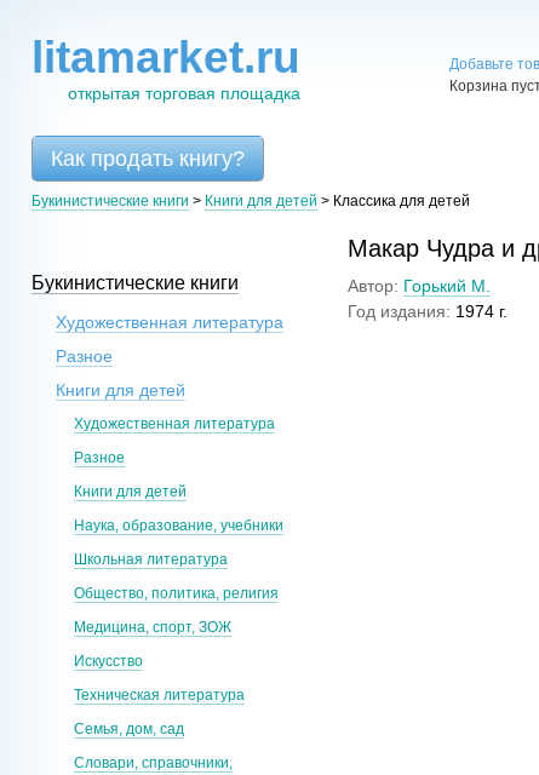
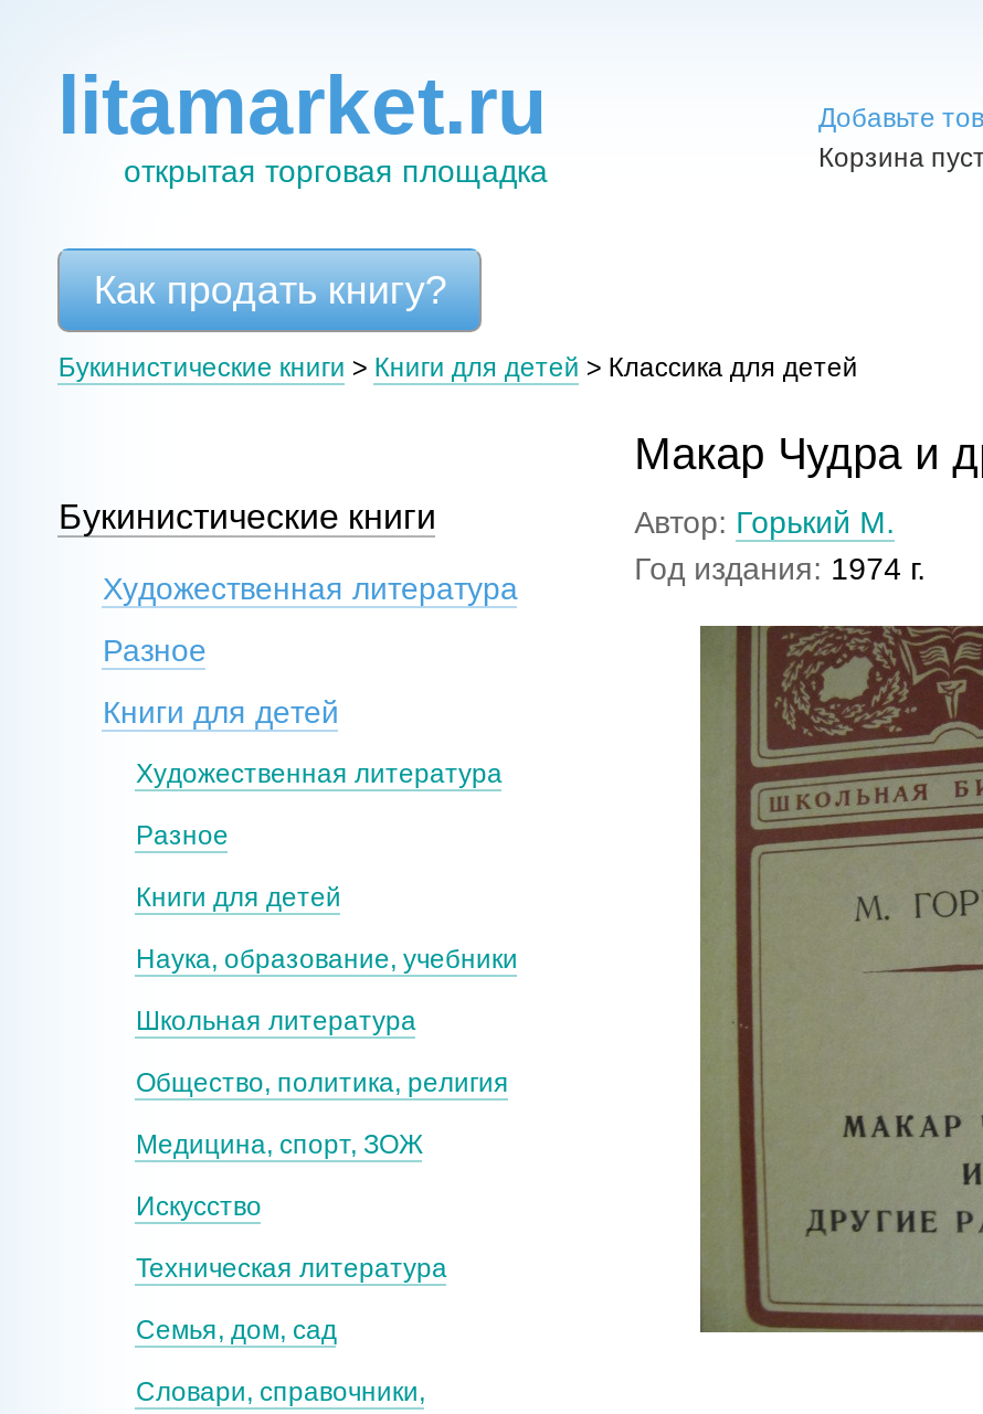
+ [image]
